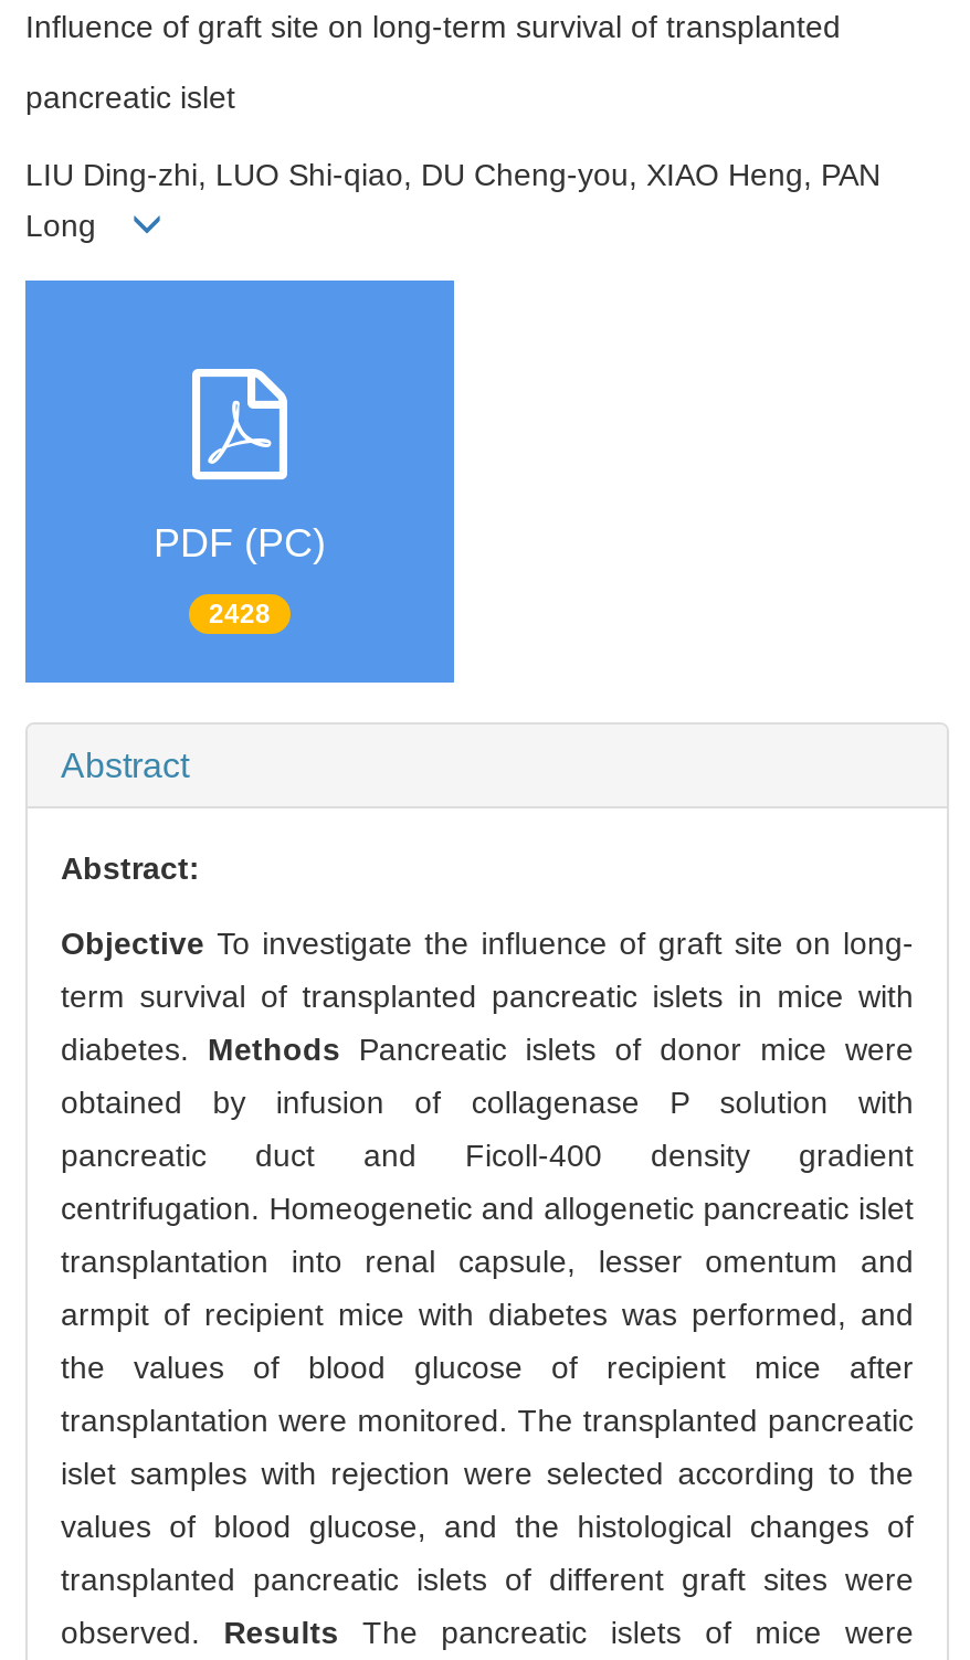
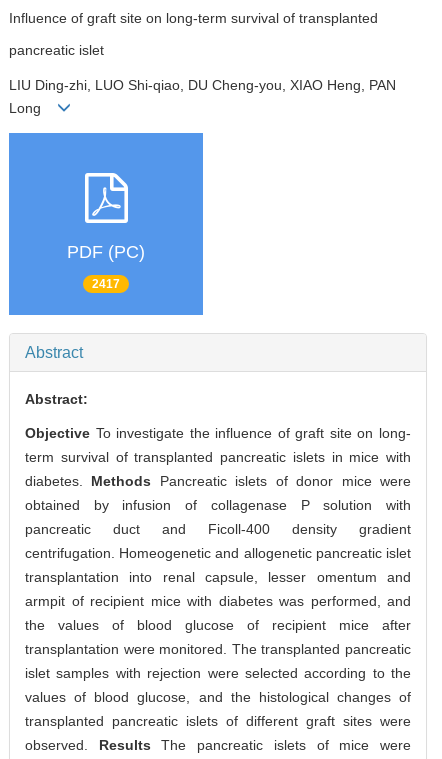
- 2428
+ 2417
